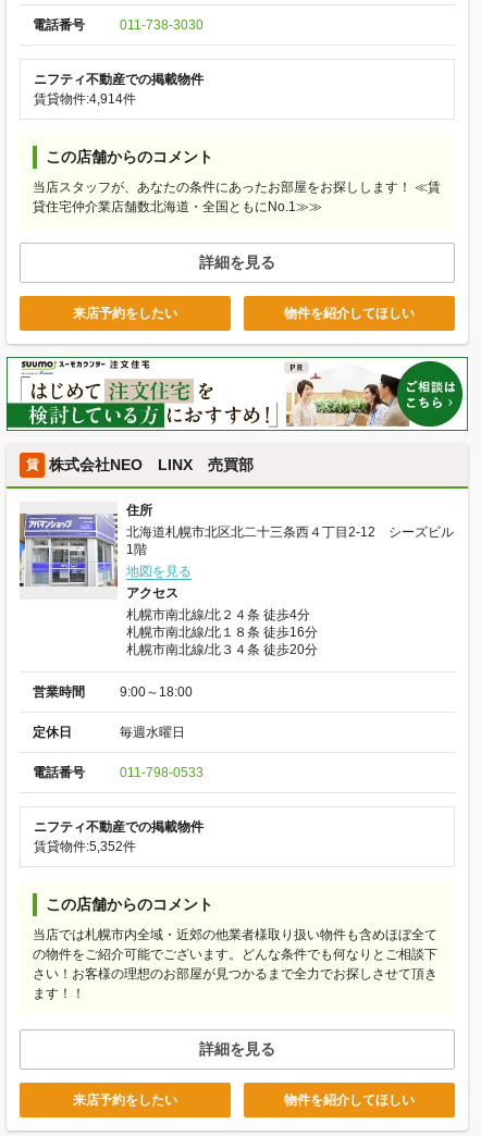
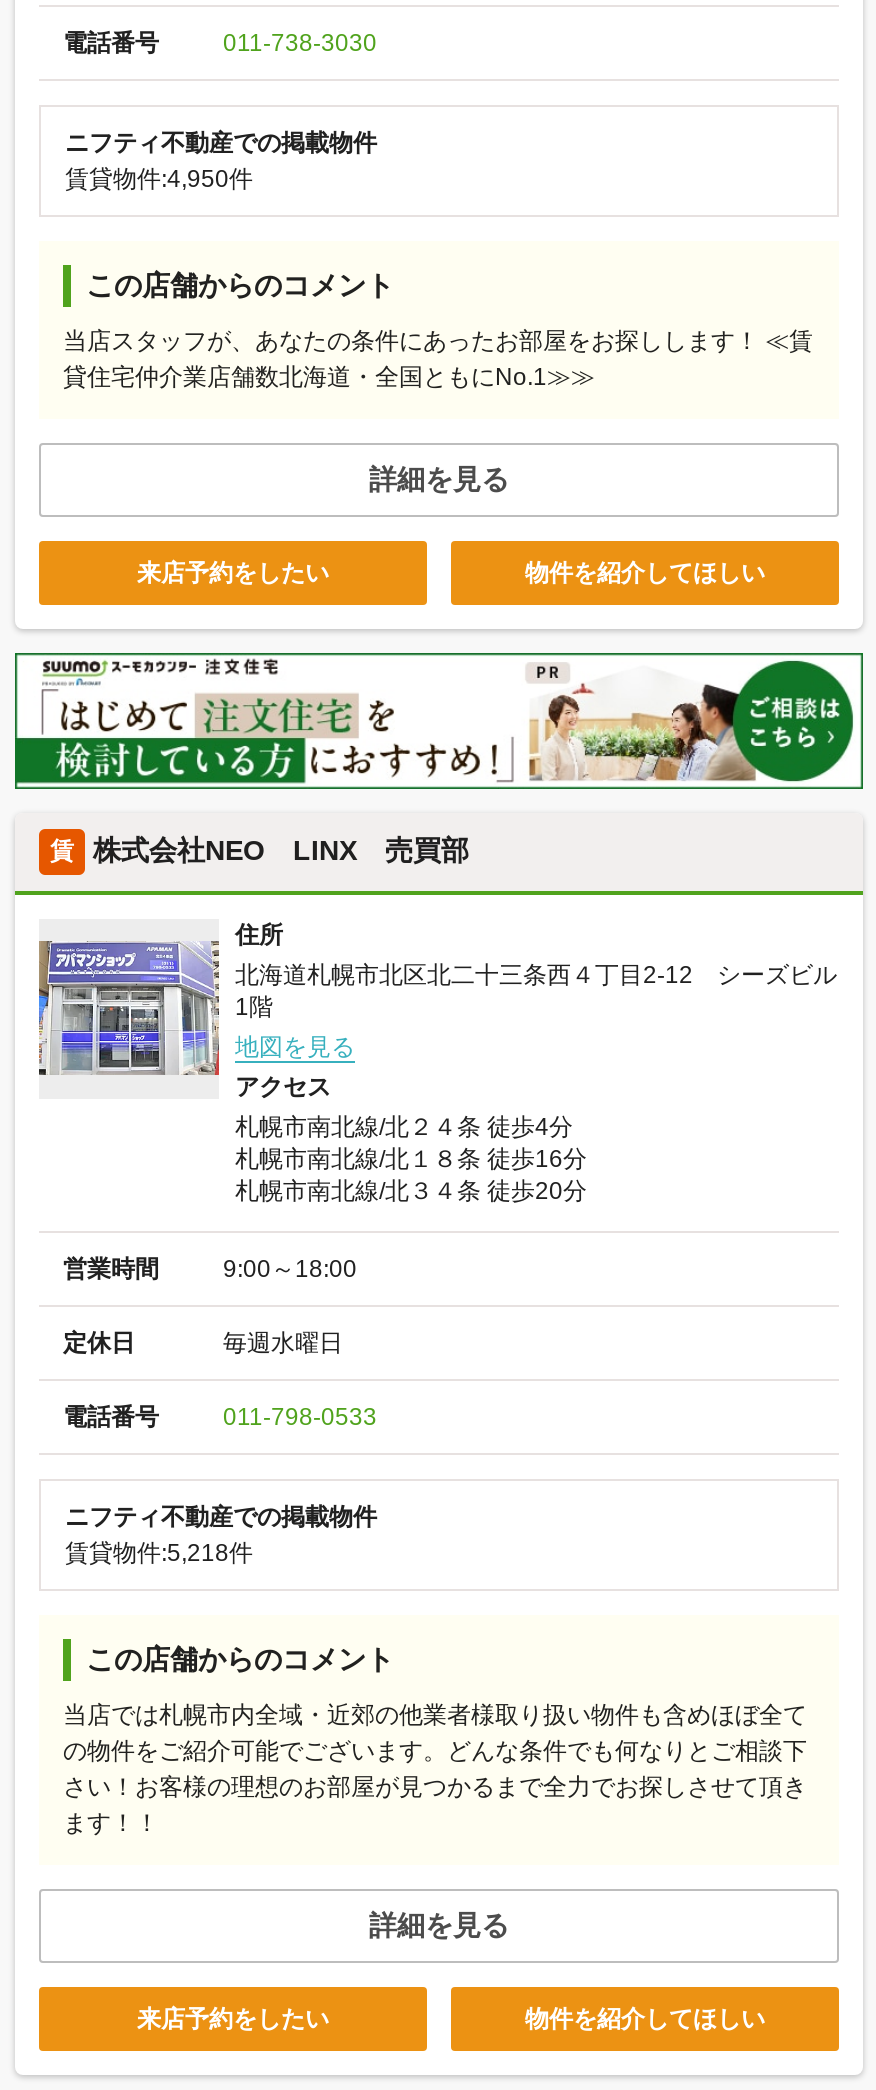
- 賃貸物件:4,914件
+ 賃貸物件:4,950件

- 賃貸物件:5,352件
+ 賃貸物件:5,218件
